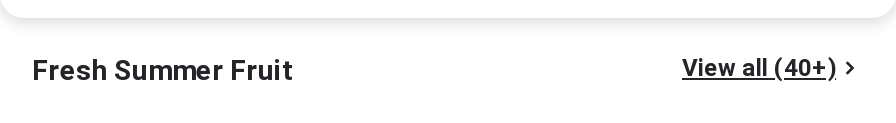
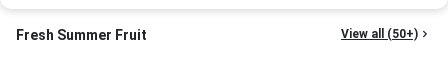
- View all (40+)
+ View all (50+)
